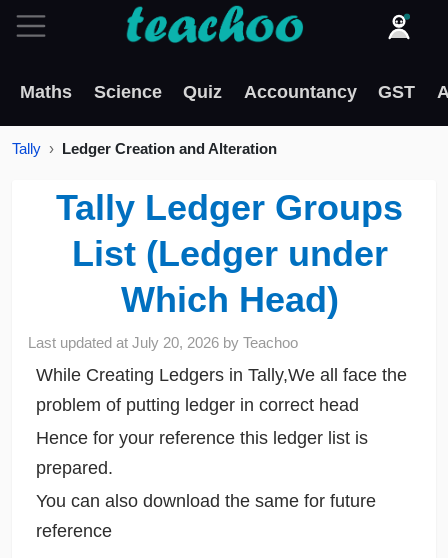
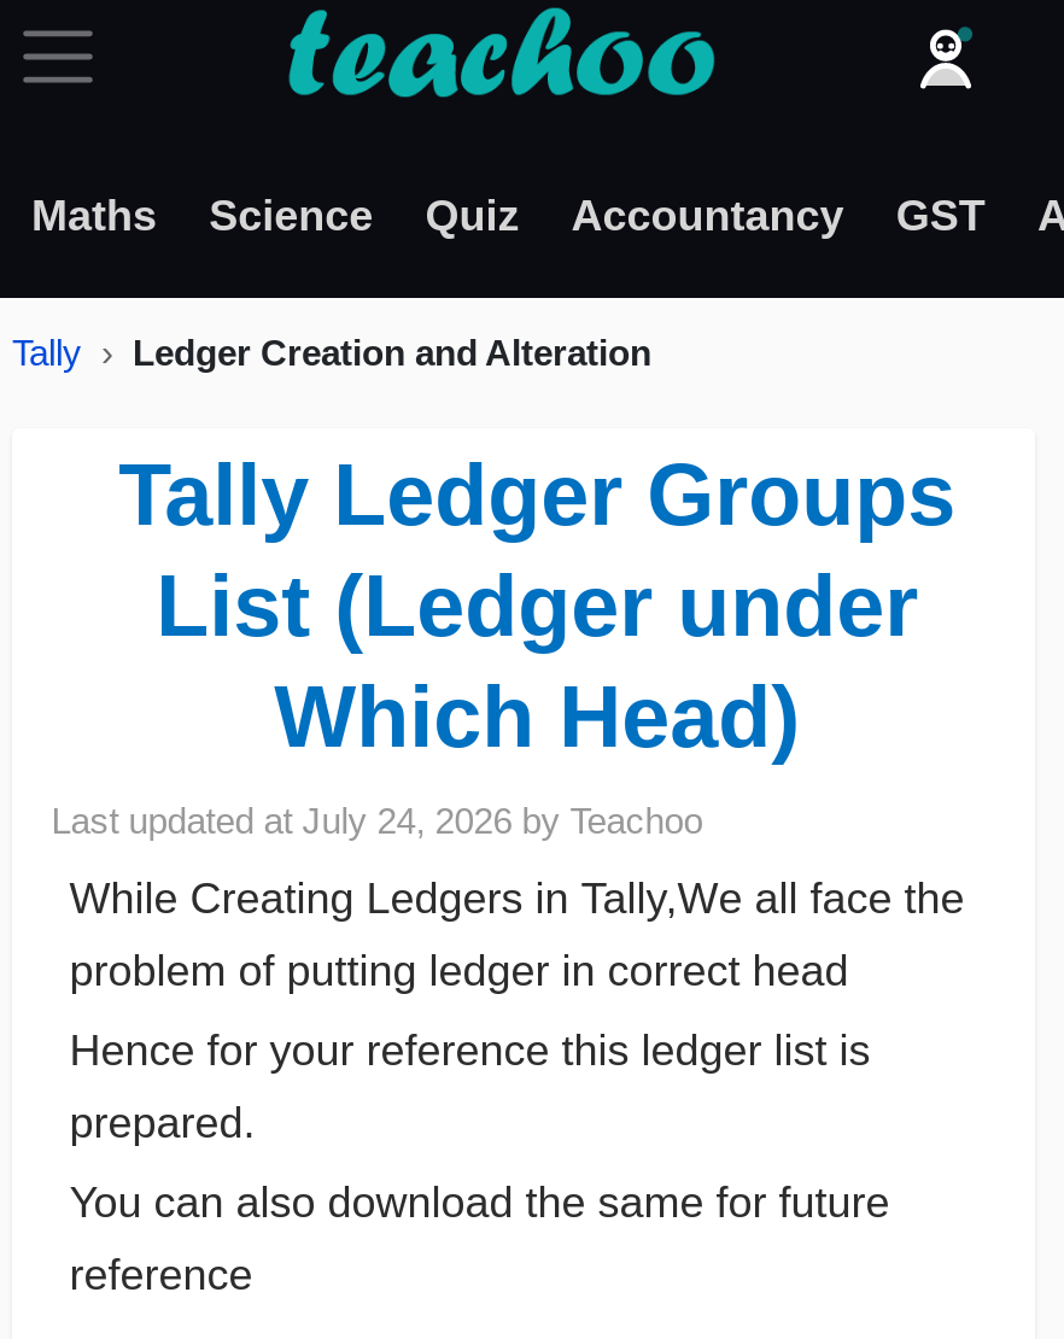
- Last updated at July 20, 2026 by Teachoo
+ Last updated at July 24, 2026 by Teachoo
